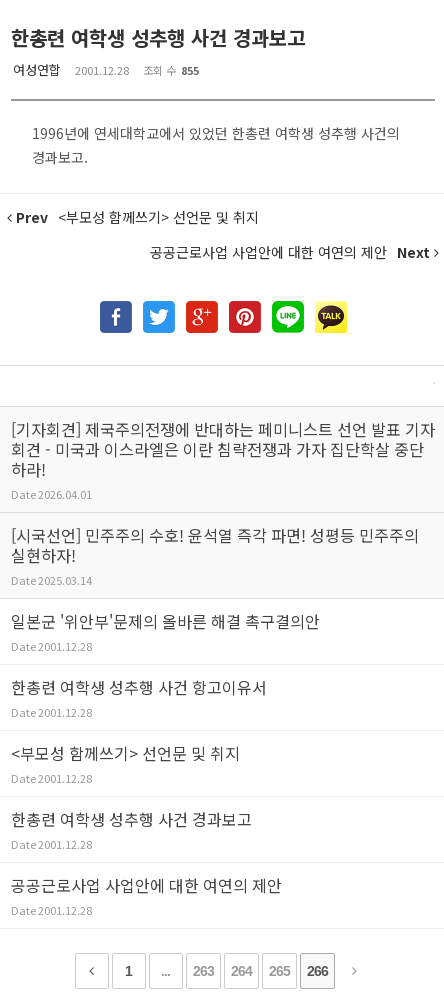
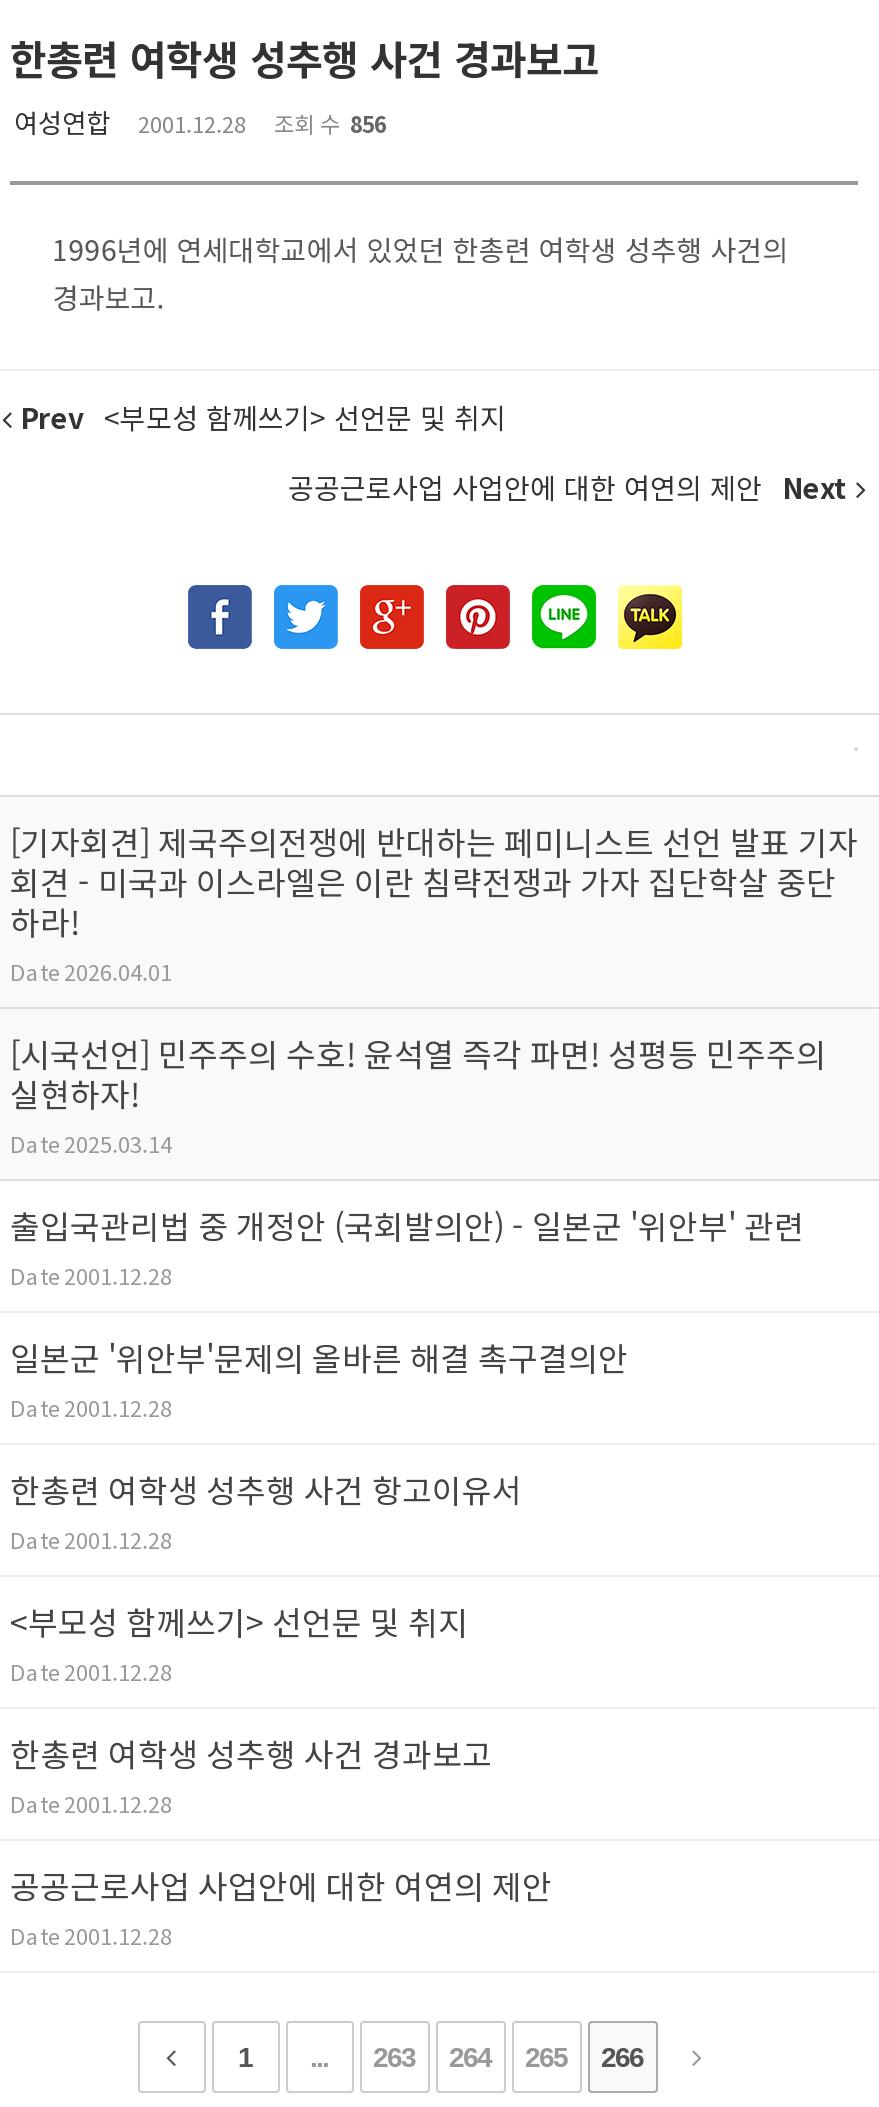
- 여성연합 2001.12.28 조회 수 855
+ 여성연합 2001.12.28 조회 수 856

+ 출입국관리법 중 개정안 (국회발의안) - 일본군 '위안부' 관련
+ Date 2001.12.28
